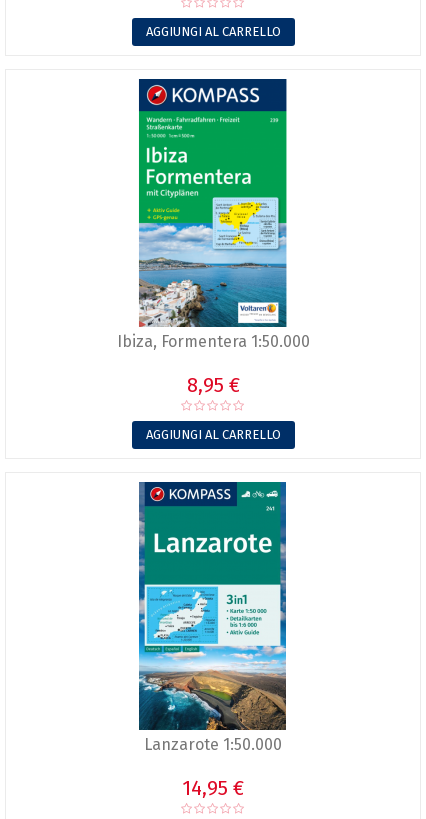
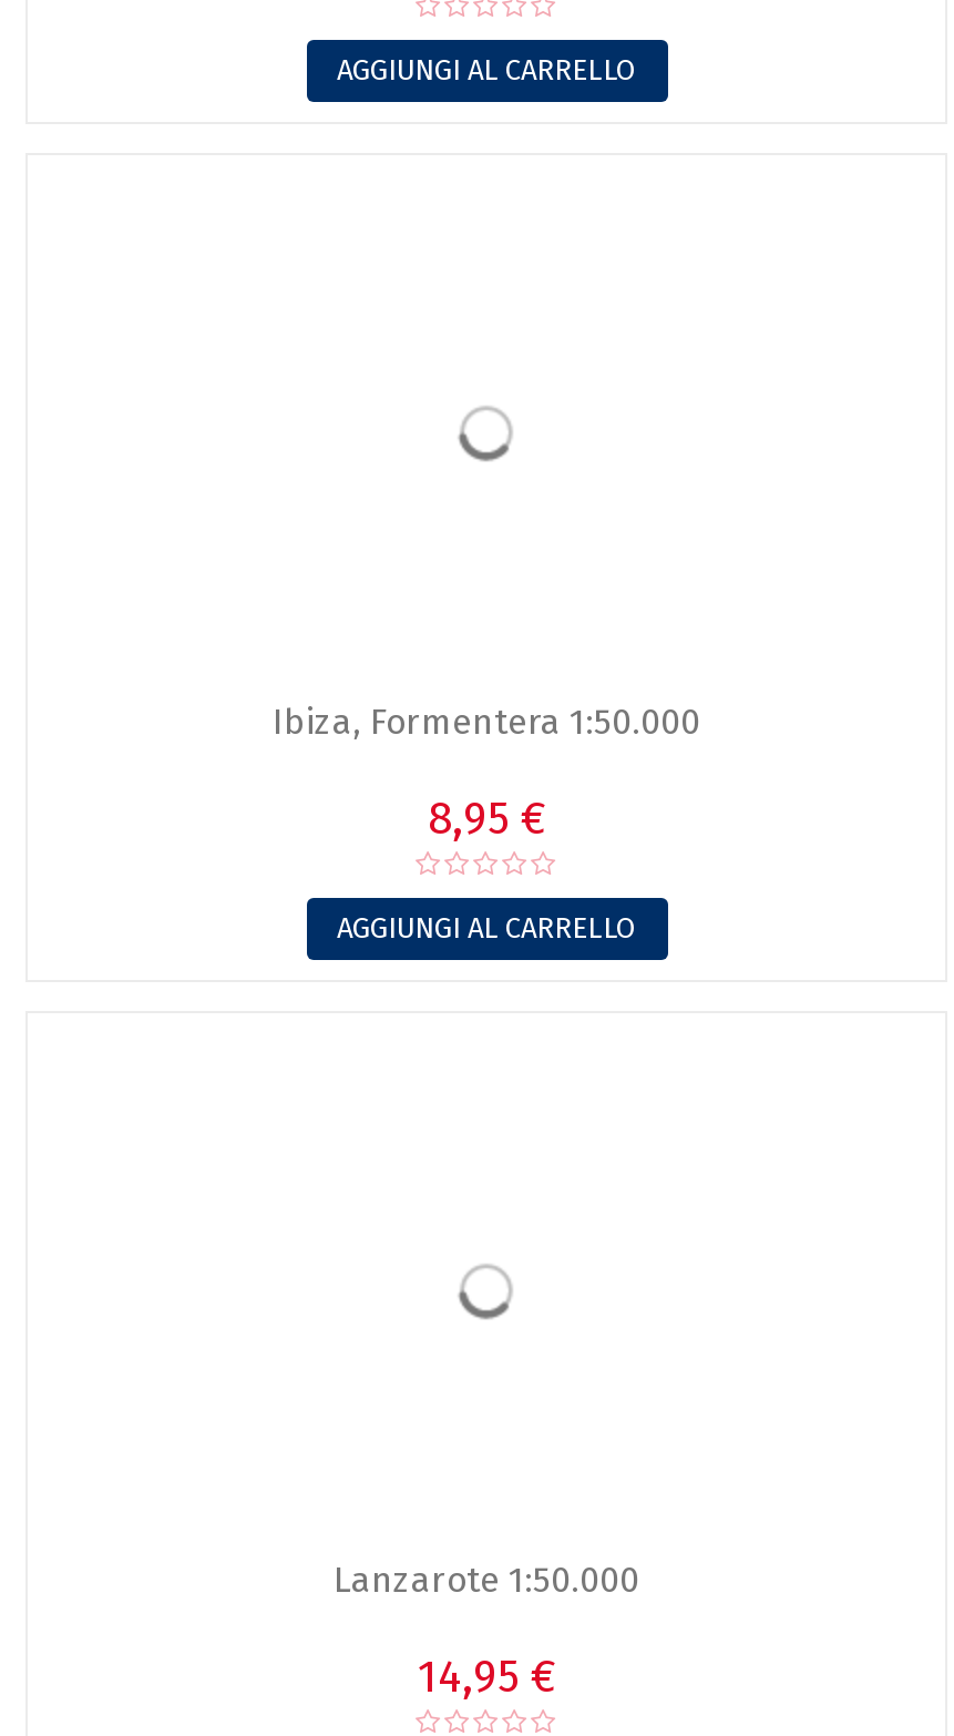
- [image]

- [image]
